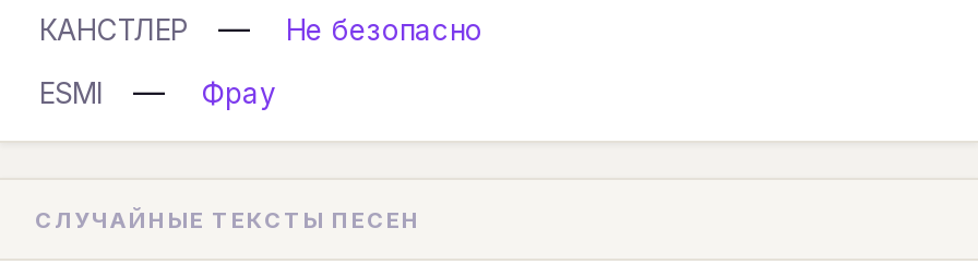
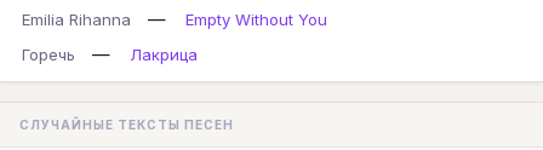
- КАНСТЛЕР
+ Emilia Rihanna

- Не безопасно
+ Empty Without You

- ESMI
+ Горечь

- Фрау
+ Лакрица
